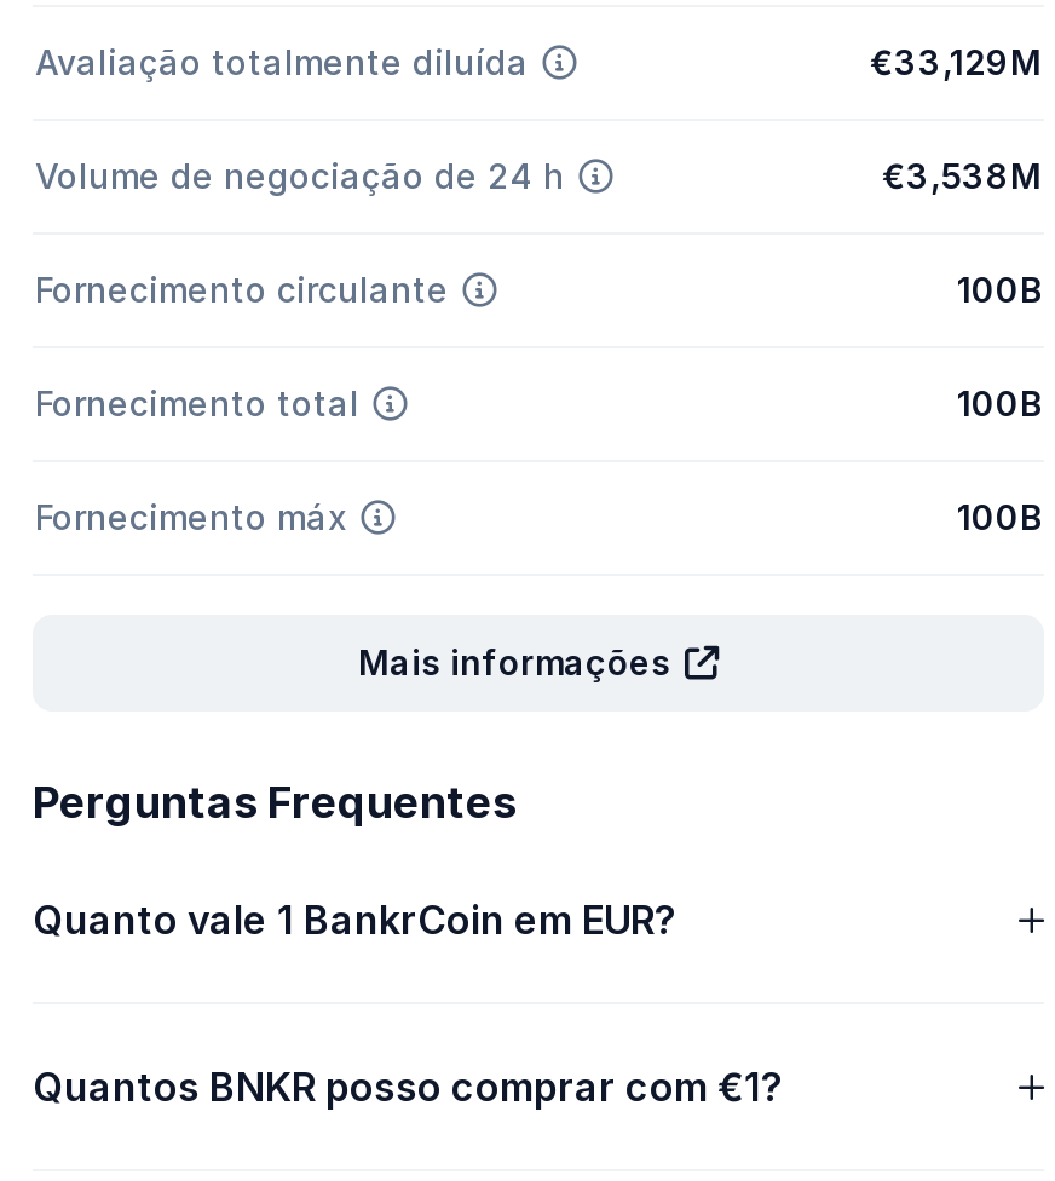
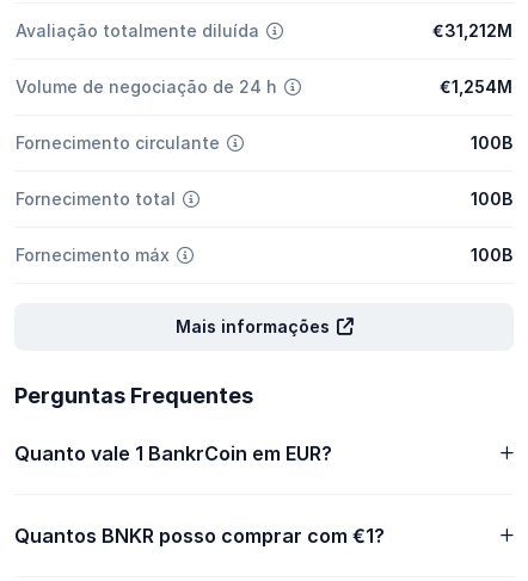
- €33,129M
+ €31,212M

- €3,538M
+ €1,254M
